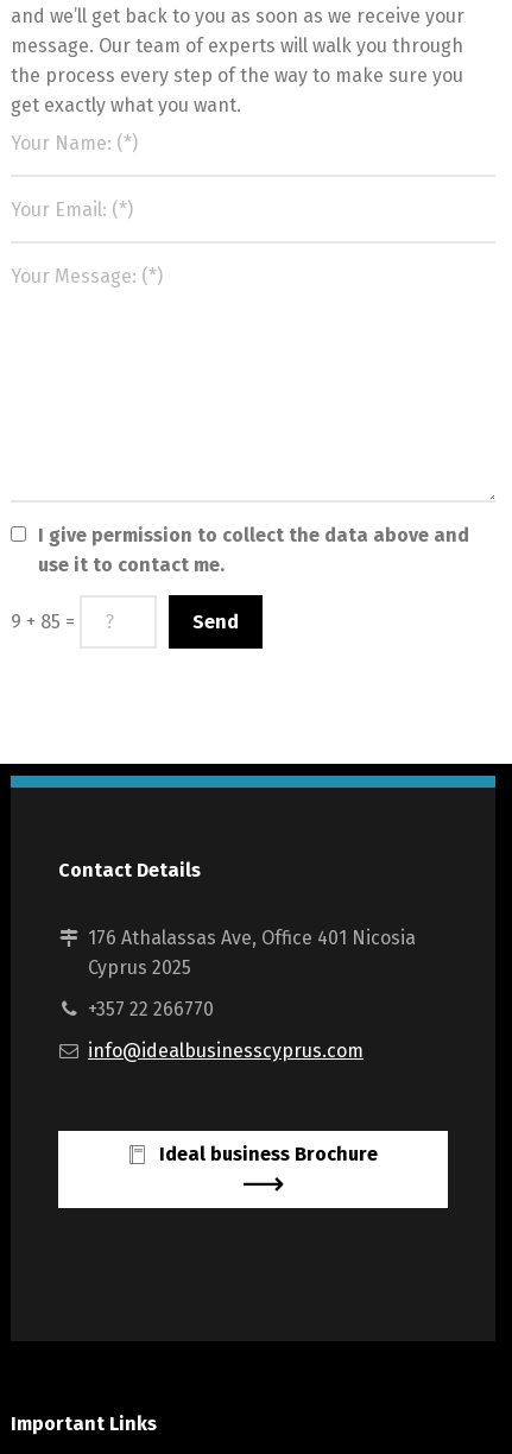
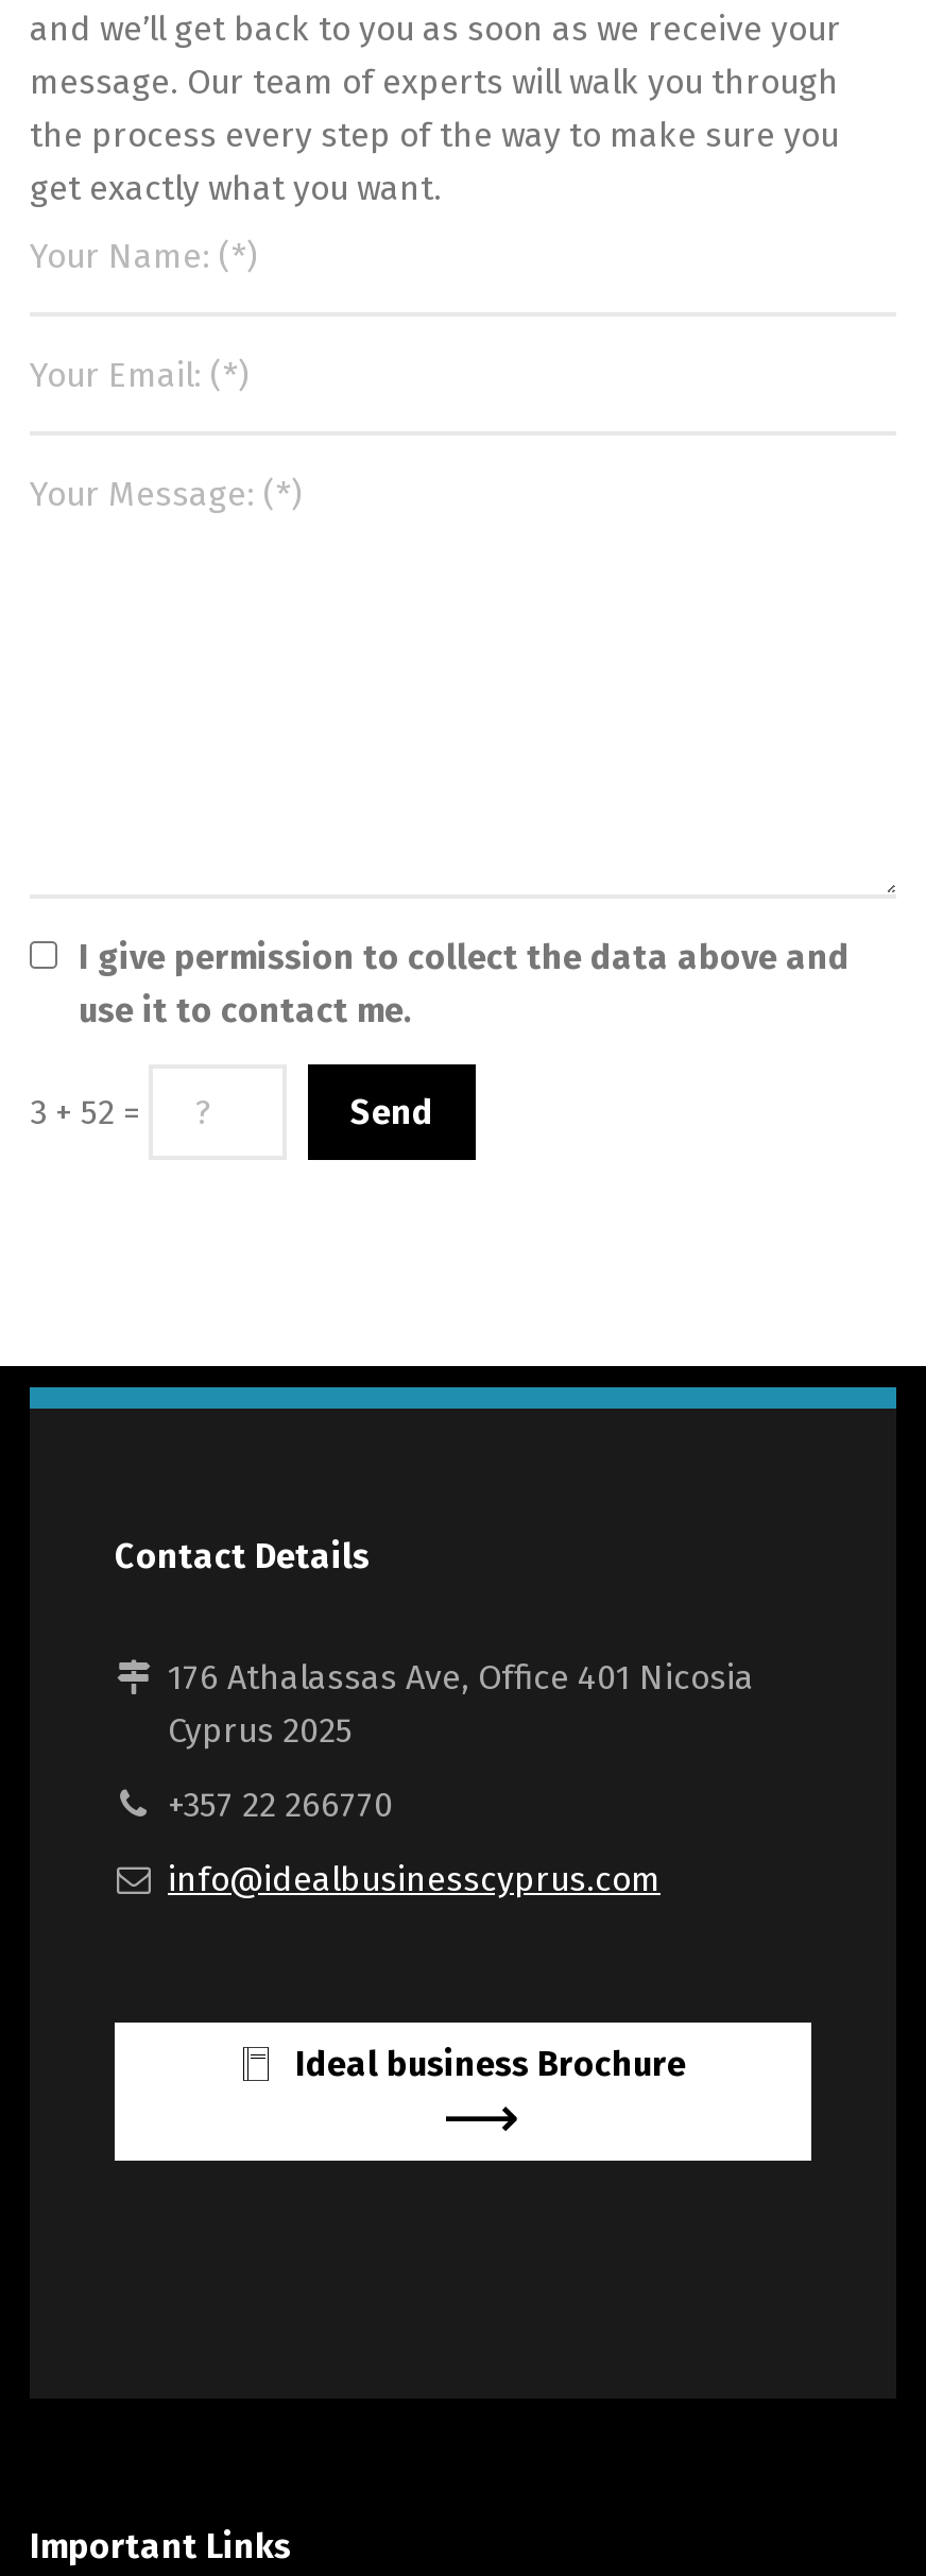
- 9 + 85 =
+ 3 + 52 =
